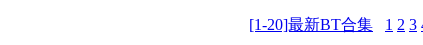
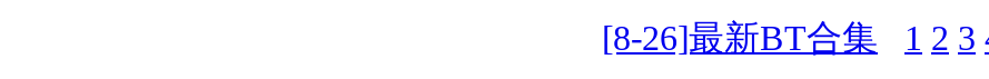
- [1-20]最新BT合集
+ [8-26]最新BT合集
